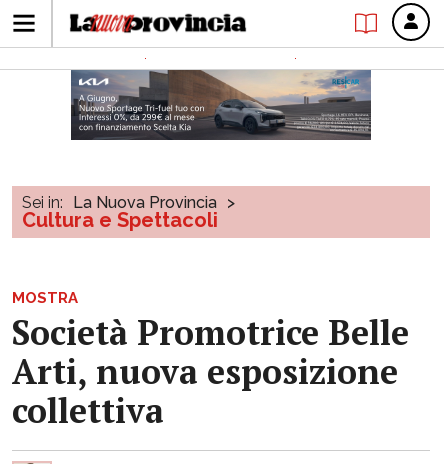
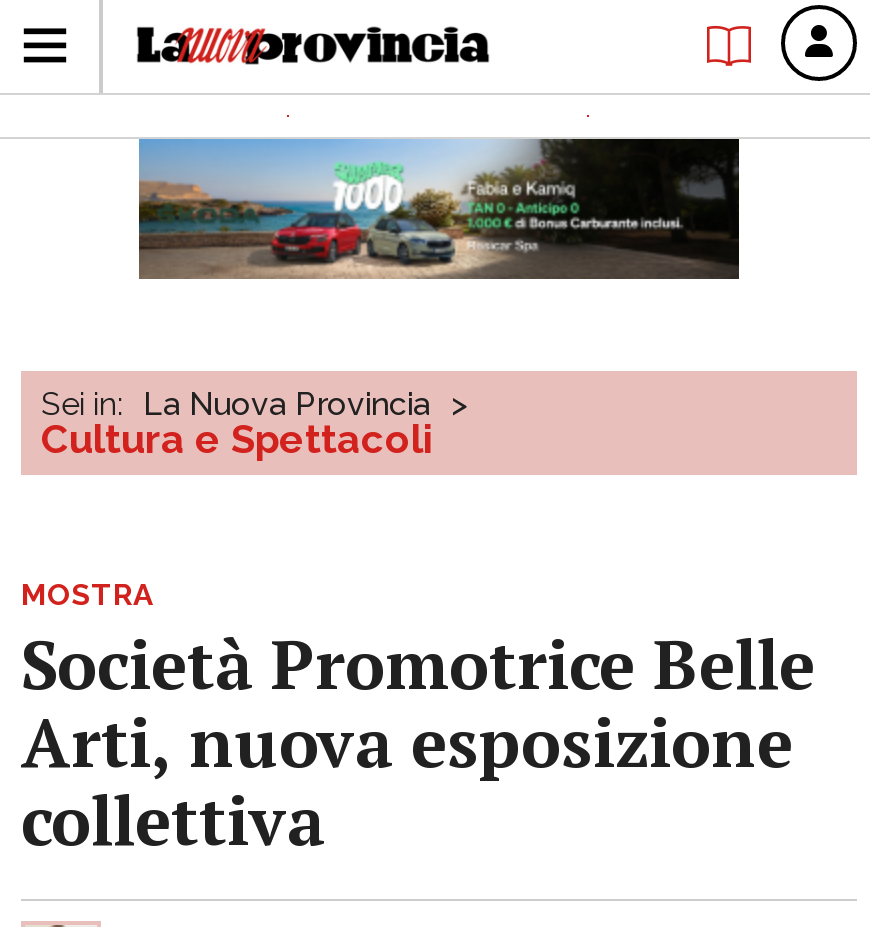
- [image]
+ [image]
